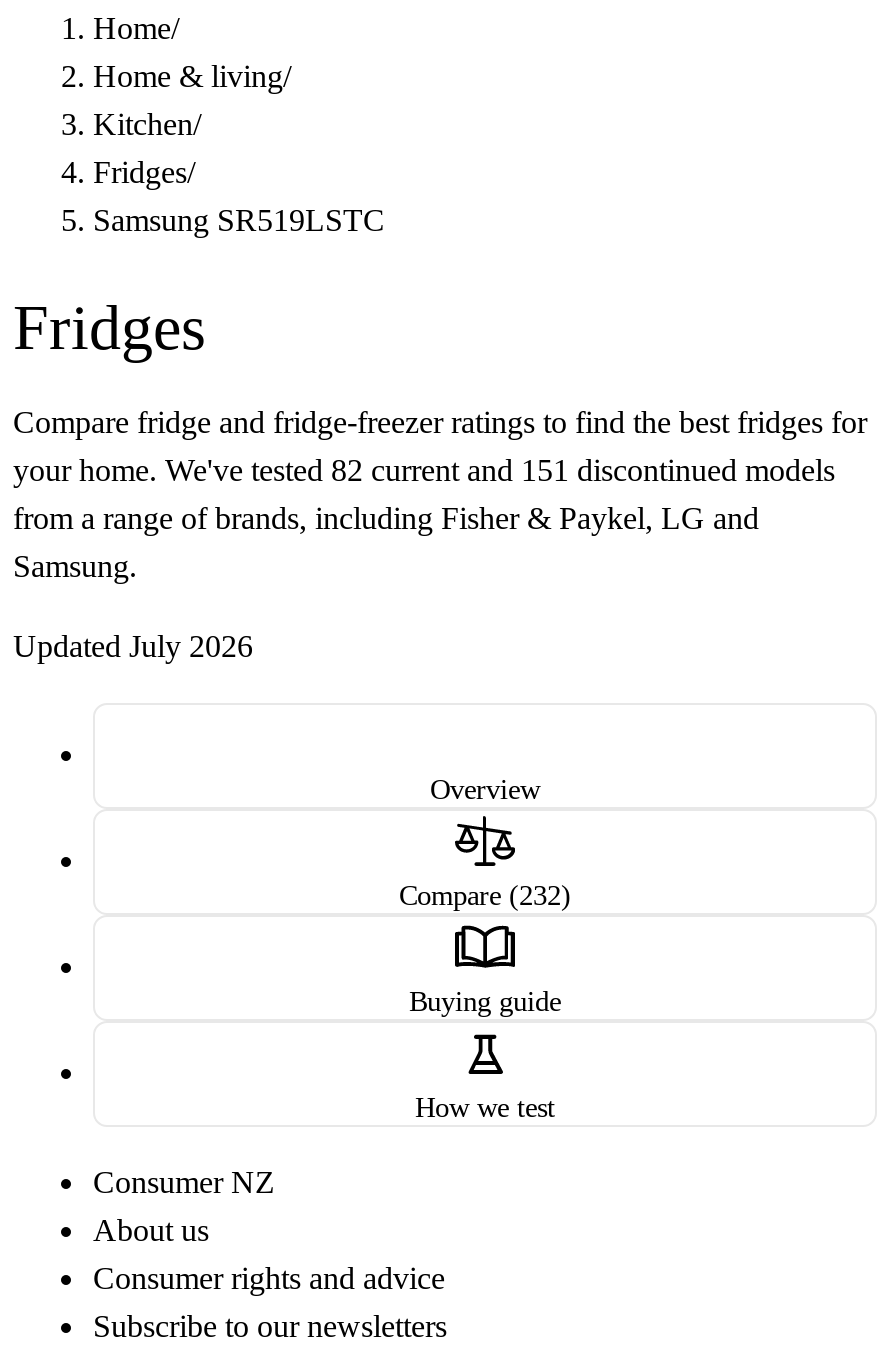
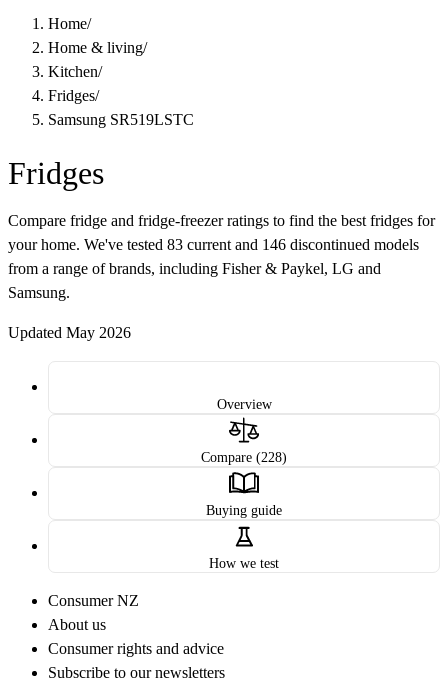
- your home. We've tested 82 current and 151 discontinued models
+ your home. We've tested 83 current and 146 discontinued models

- Updated July 2026
+ Updated May 2026

- Compare (232)
+ Compare (228)
